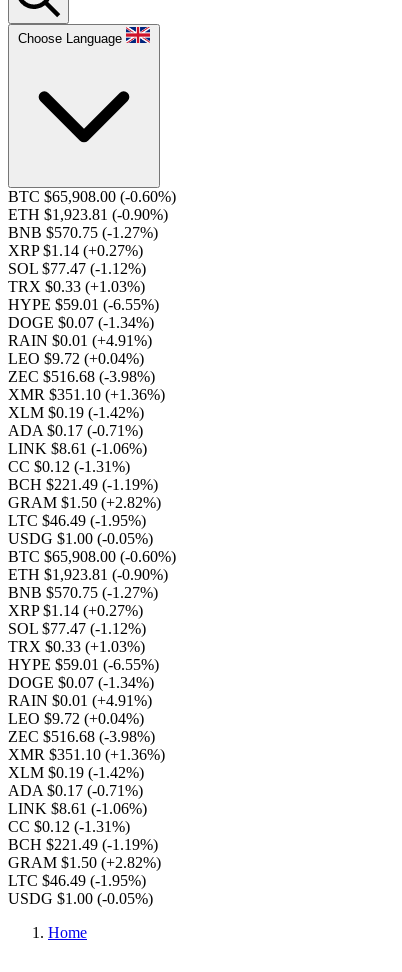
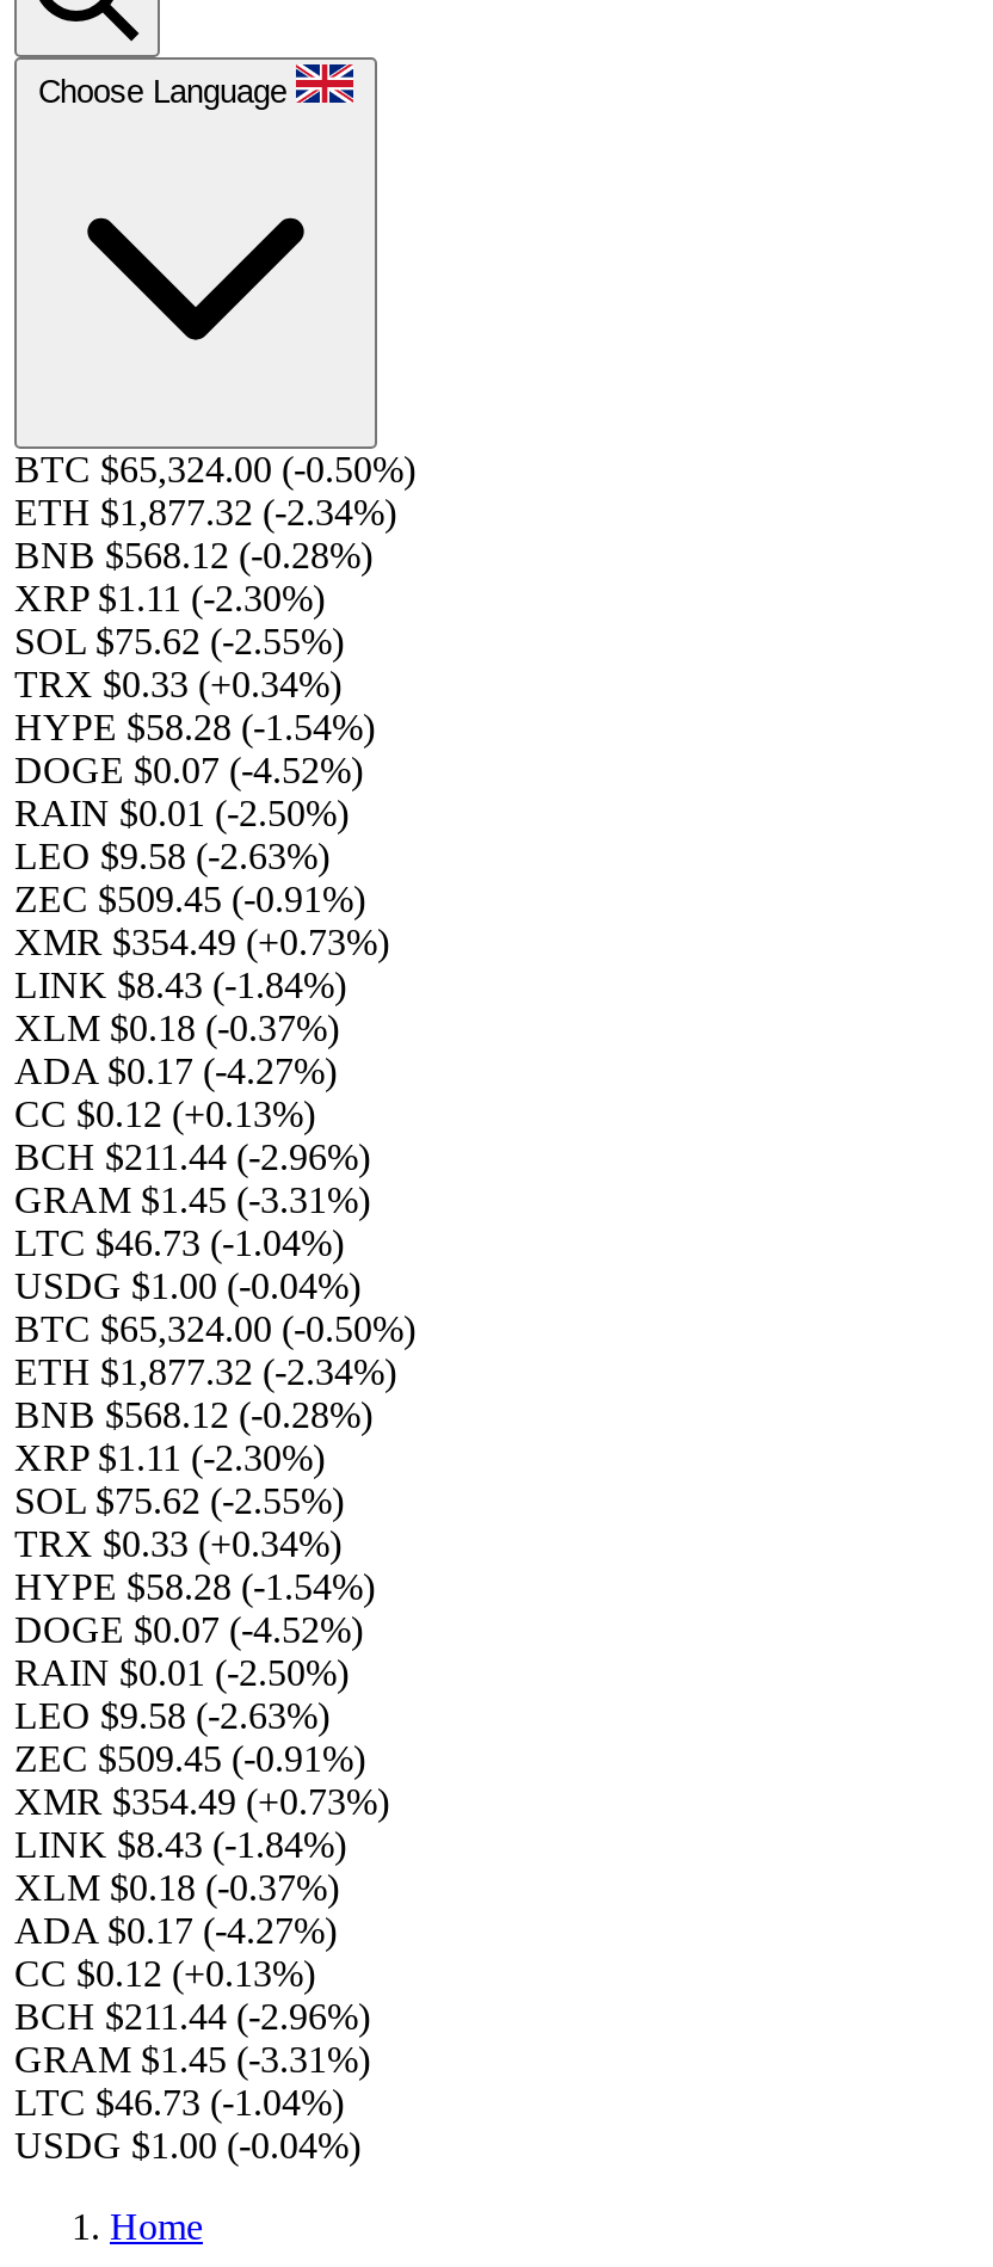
- BTC $65,908.00(-0.60%)
- ETH $1,923.81 (-0.90%)
- BNB $570.75 (-1.27%)
- XRP $1.14 (+0.27%)
- SOL $77.47 (-1.12%)
- TRX $0.33 (+1.03%)
- HYPE $59.01 (-6.55%)
- DOGE $0.07 (-1.34%)
- RAIN $0.01 (+4.91%)
- LEO $9.72 (+0.04%)
- ZEC $516.68 (-3.98%)
- XMR $351.10(+1.36%)
- XLM $0.19 (-1.42%)
- ADA $0.17 (-0.71%)
- LINK $8.61 (-1.06%)
- CC $0.12 (-1.31%)
- BCH $221.49 (-1.19%)
- GRAM $1.50 (+2.82%)
- LTC $46.49 (-1.95%)
- USDG $1.00(-0.05%)
- BTC $65,908.00 (-0.60%)
- ETH $1,923.81 (-0.90%)
- BNB $570.75 (-1.27%)
- XRP $1.14 (+0.27%)
- SOL $77.47 (-1.12%)
- TRX $0.33 (+1.03%)
- HYPE $59.01 (-6.55%)
- DOGE $0.07 (-1.34%)
- RAIN $0.01 (+4.91%)
- LEO $9.72 (+0.04%)
- ZEC $516.68 (-3.98%)
- XMR $351.10(+1.36%)
- XLM $0.19 (-1.42%)
- ADA $0.17 (-0.71%)
- LINK $8.61 (-1.06%)
- CC $0.12 (-1.31%)
- BCH $221.49 (-1.19%)
- GRAM $1.50 (+2.82%)
- LTC $46.49 (-1.95%)
- USDG $1.00(-0.05%)
+ BTC $65,324.00(-0.50%)
+ ETH $1,877.32 (-2.34%)
+ BNB $568.12 (-0.28%)
+ XRP $1.11 (-2.30%)
+ SOL $75.62 (-2.55%)
+ TRX $0.33 (+0.34%)
+ HYPE $58.28 (-1.54%)
+ DOGE $0.07 (-4.52%)
+ RAIN $0.01 (-2.50%)
+ LEO $9.58 (-2.63%)
+ ZEC $509.45 (-0.91%)
+ XMR $354.49(+0.73%)
+ LINK $8.43 (-1.84%)
+ XLM $0.18 (-0.37%)
+ ADA $0.17 (-4.27%)
+ CC $0.12 (+0.13%)
+ BCH $211.44 (-2.96%)
+ GRAM $1.45 (-3.31%)
+ LTC $46.73 (-1.04%)
+ USDG $1.00(-0.04%)
+ BTC $65,324.00 (-0.50%)
+ ETH $1,877.32 (-2.34%)
+ BNB $568.12 (-0.28%)
+ XRP $1.11 (-2.30%)
+ SOL $75.62 (-2.55%)
+ TRX $0.33 (+0.34%)
+ HYPE $58.28 (-1.54%)
+ DOGE $0.07 (-4.52%)
+ RAIN $0.01 (-2.50%)
+ LEO $9.58 (-2.63%)
+ ZEC $509.45 (-0.91%)
+ XMR $354.49(+0.73%)
+ LINK $8.43 (-1.84%)
+ XLM $0.18 (-0.37%)
+ ADA $0.17 (-4.27%)
+ CC $0.12 (+0.13%)
+ BCH $211.44 (-2.96%)
+ GRAM $1.45 (-3.31%)
+ LTC $46.73 (-1.04%)
+ USDG $1.00(-0.04%)
